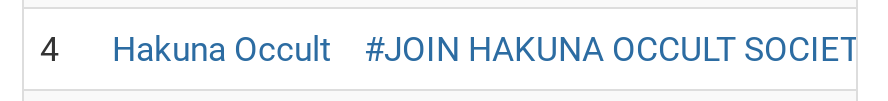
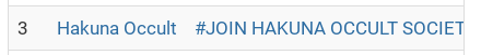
- 4
+ 3
